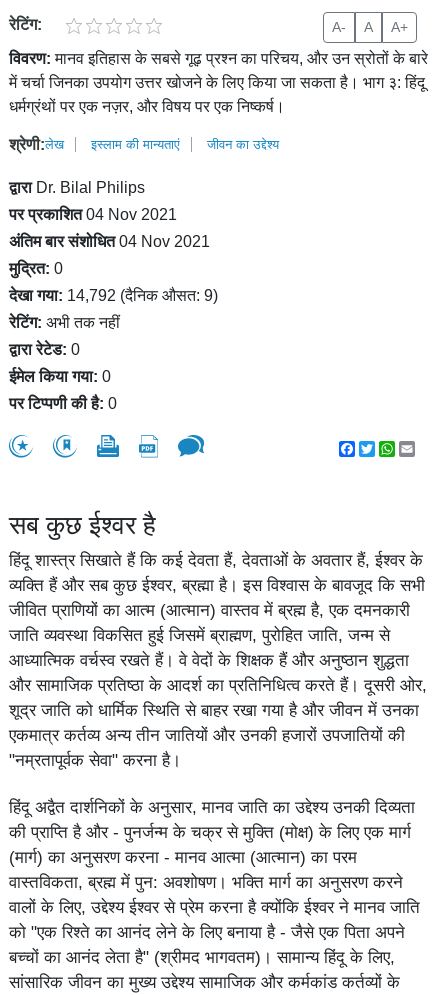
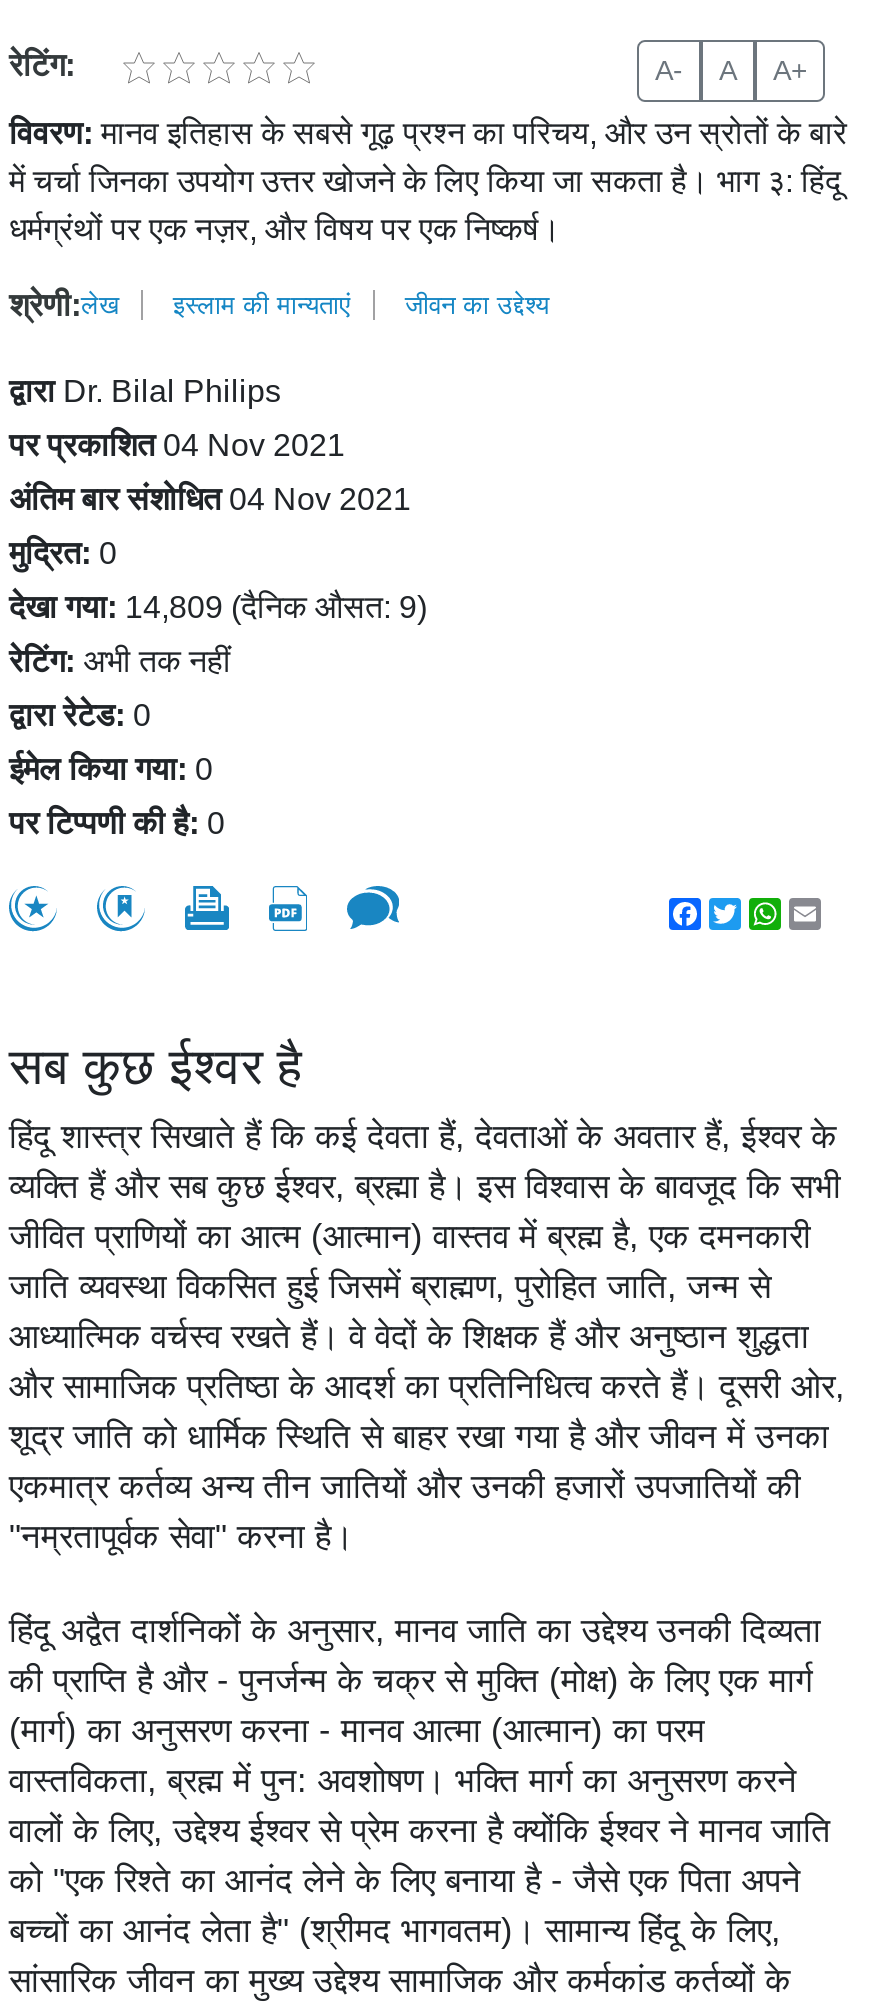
- देखा गया: 14,792 (दैनिक औसत: 9)
+ देखा गया: 14,809 (दैनिक औसत: 9)
